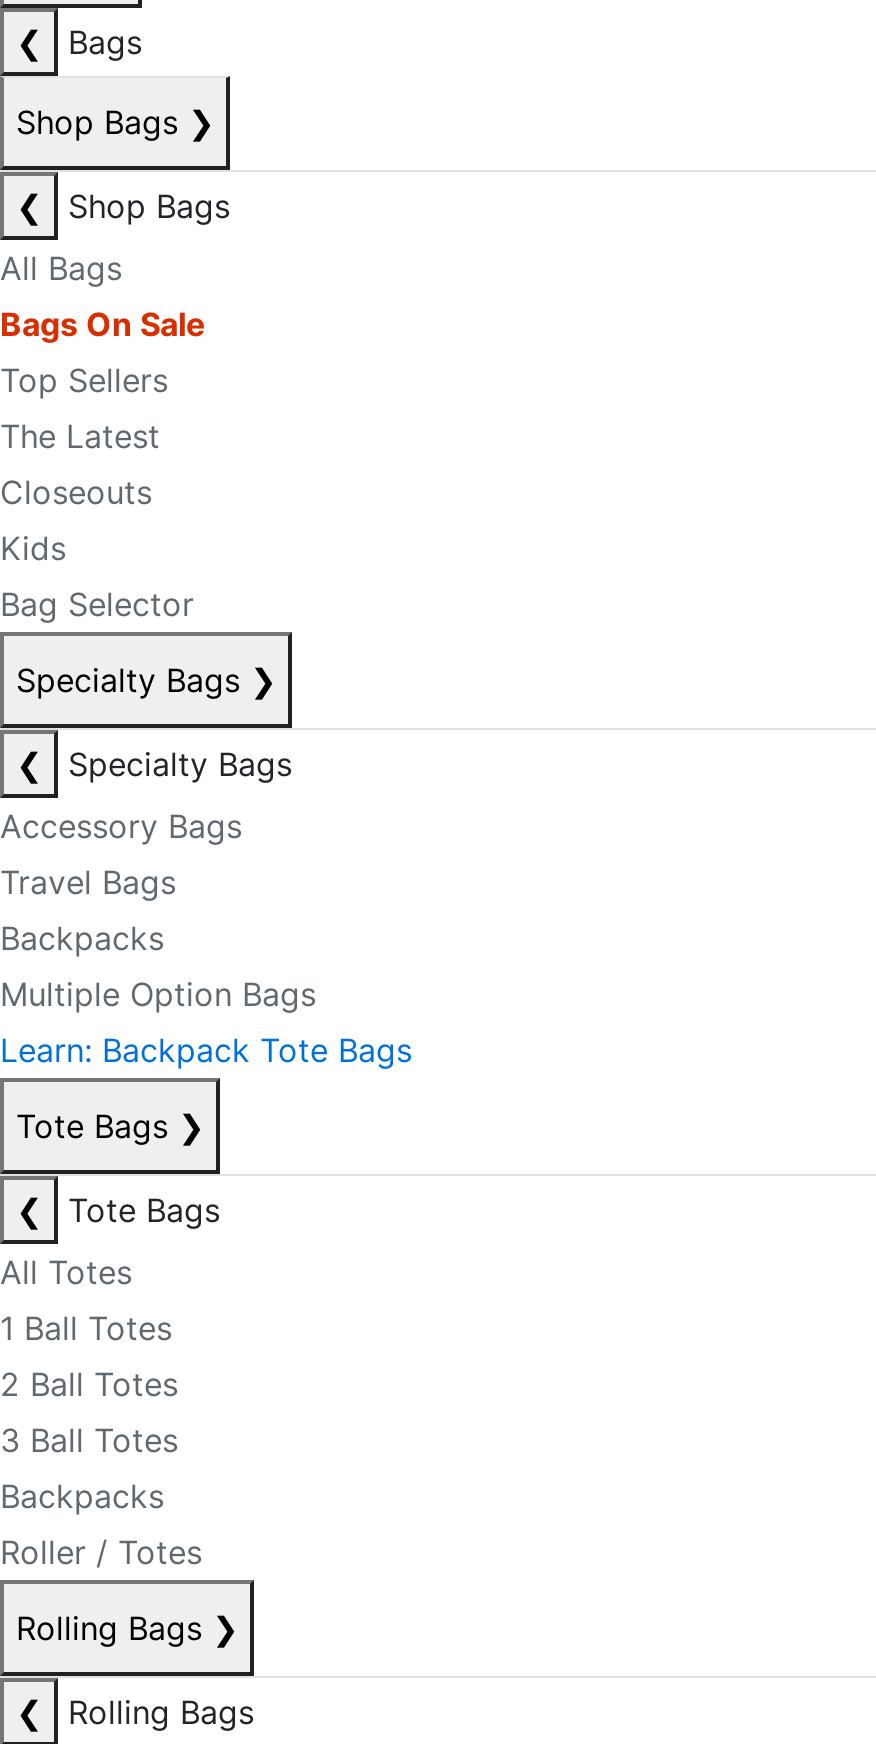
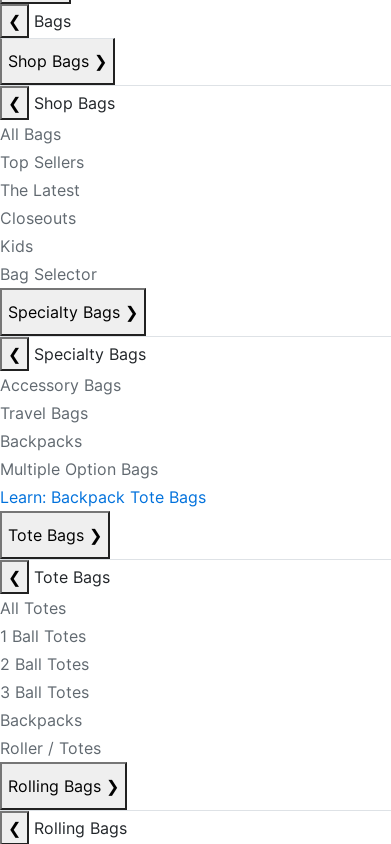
- Bags On Sale
